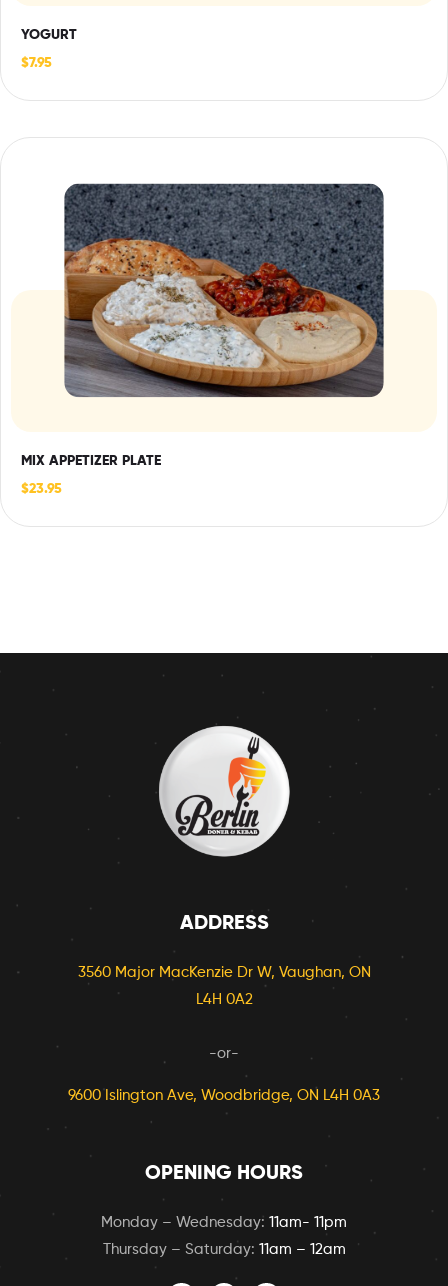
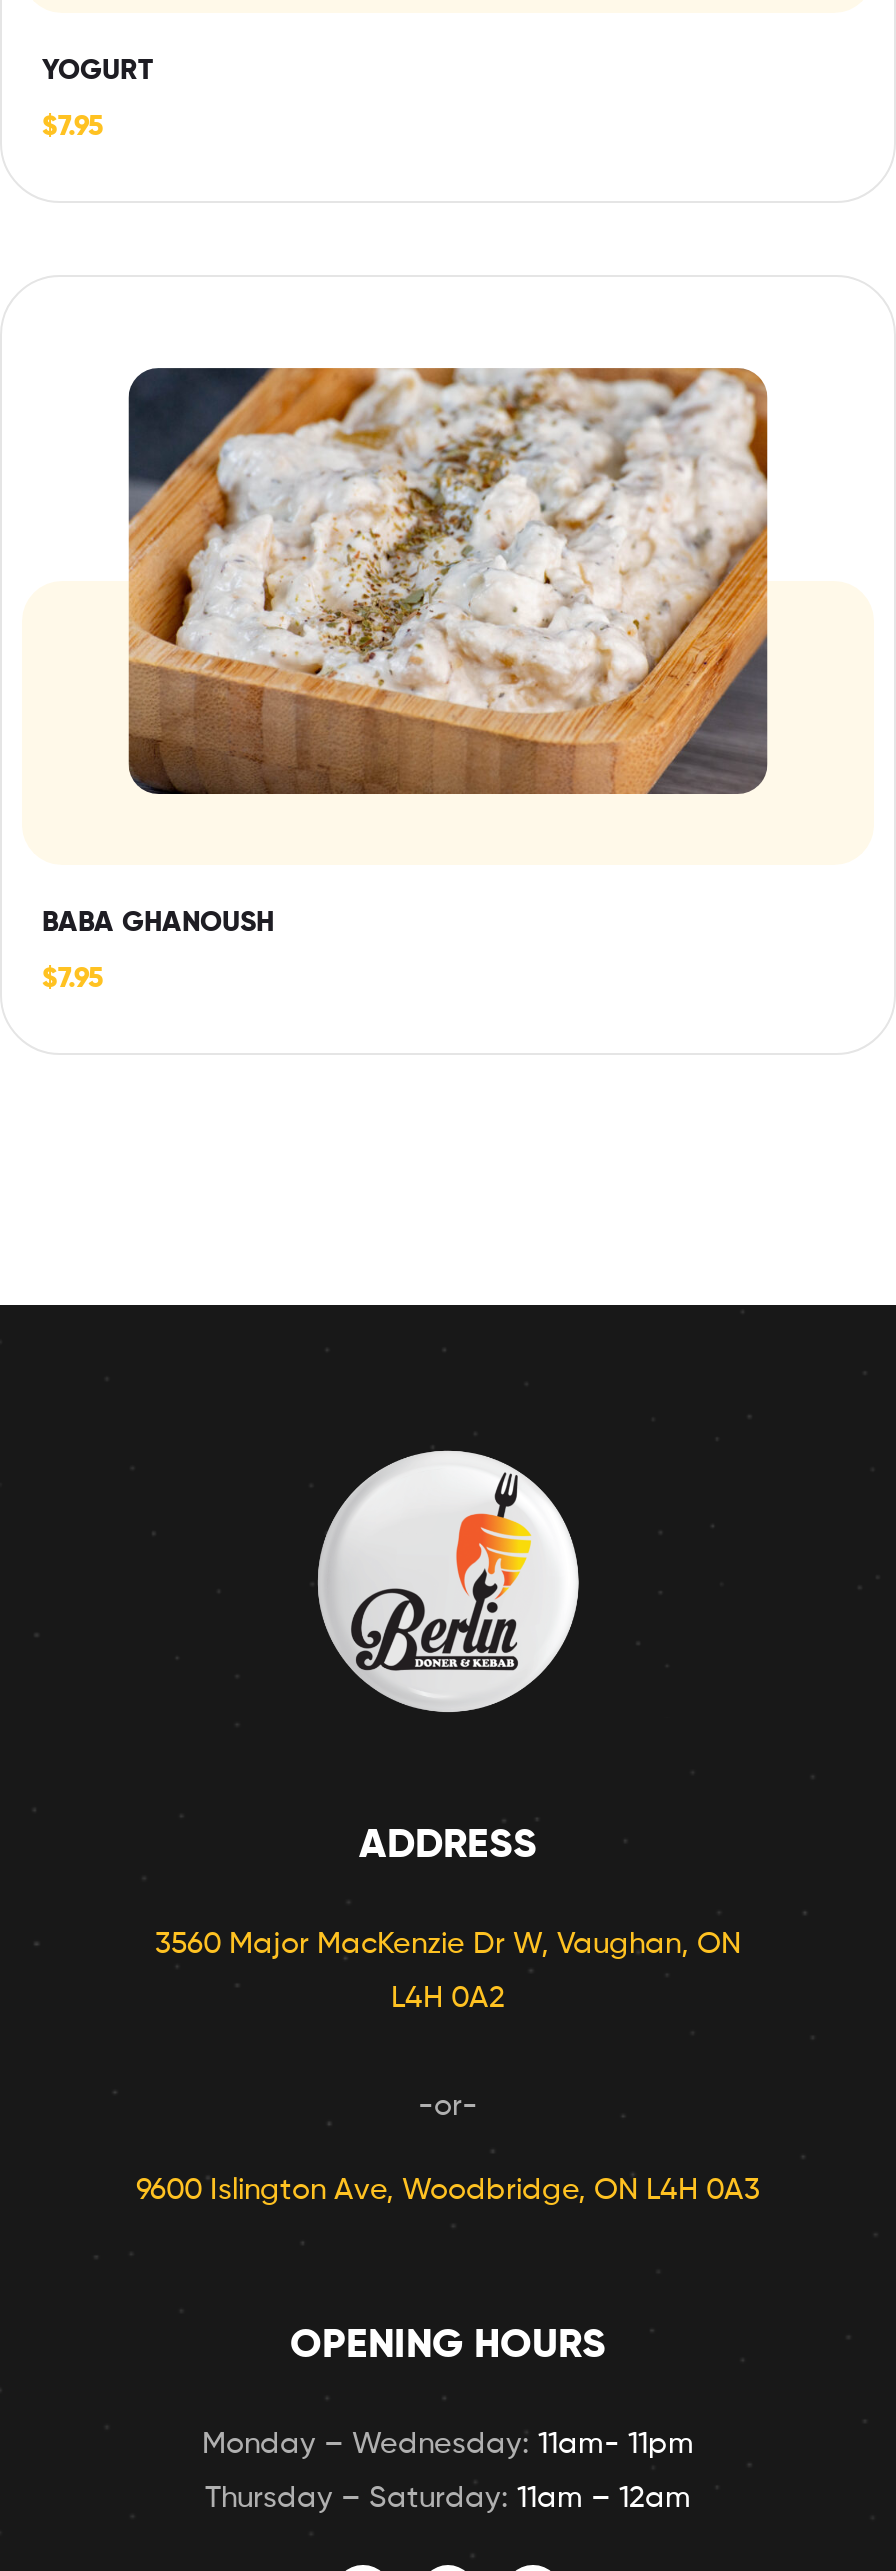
- [image]
+ [image]

- MIX APPETIZER PLATE
+ BABA GHANOUSH

- $23.95
+ $7.95
